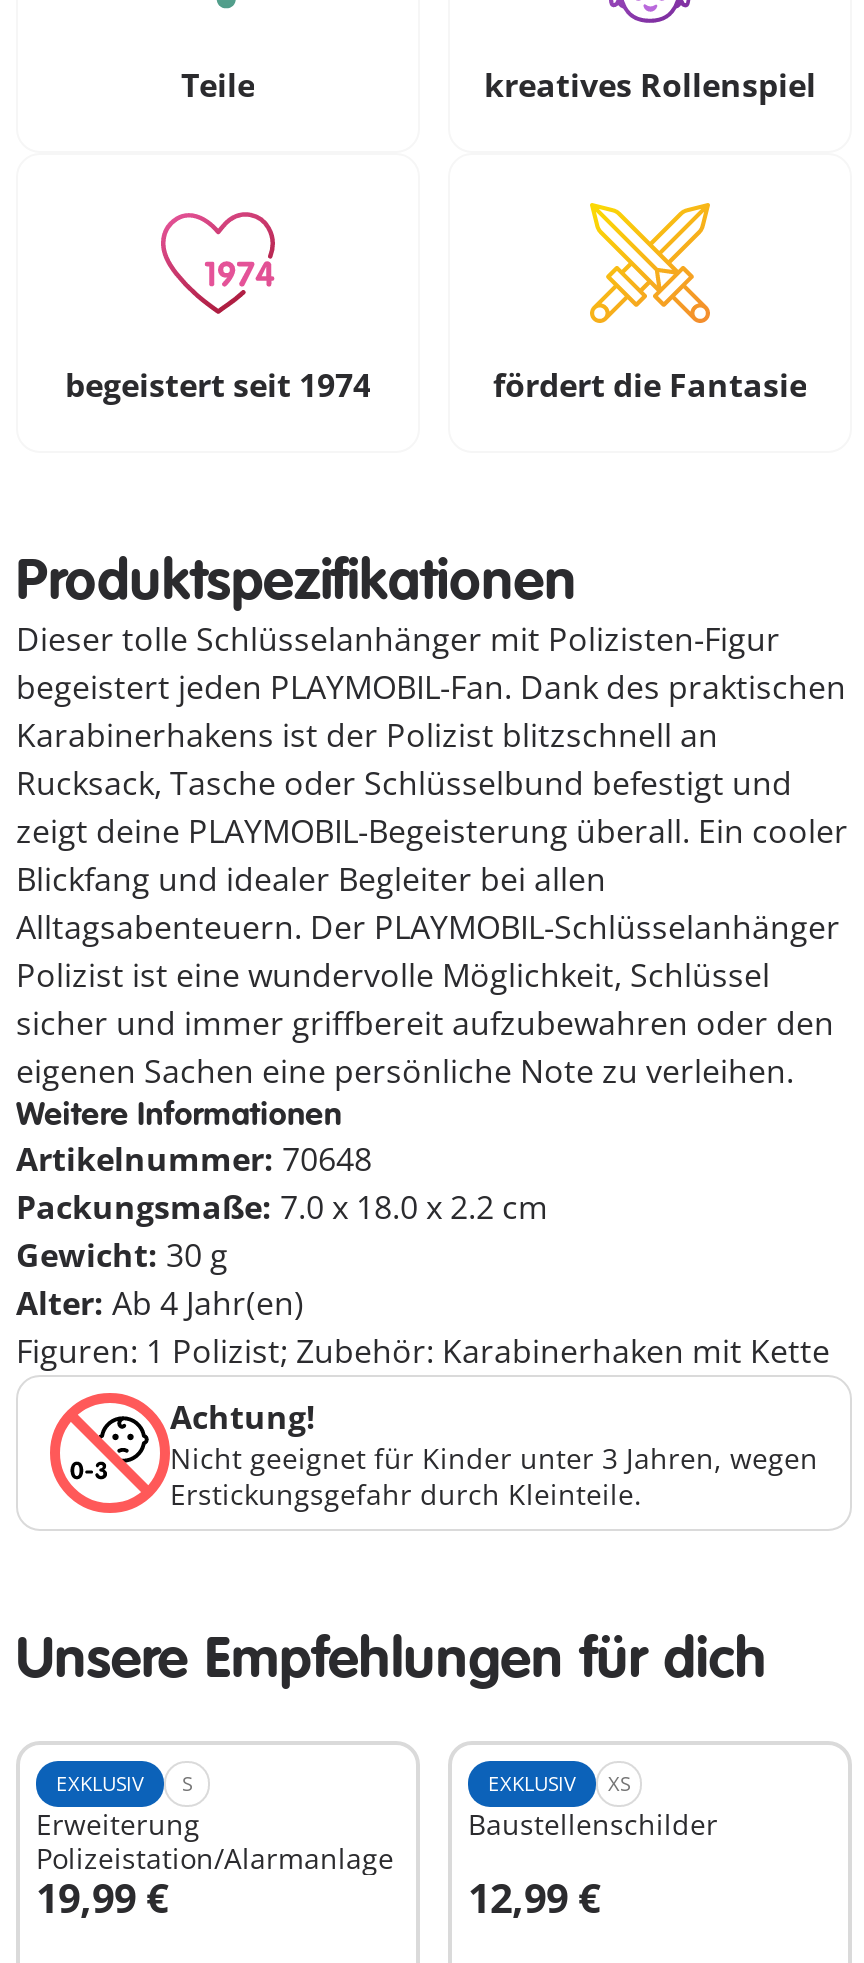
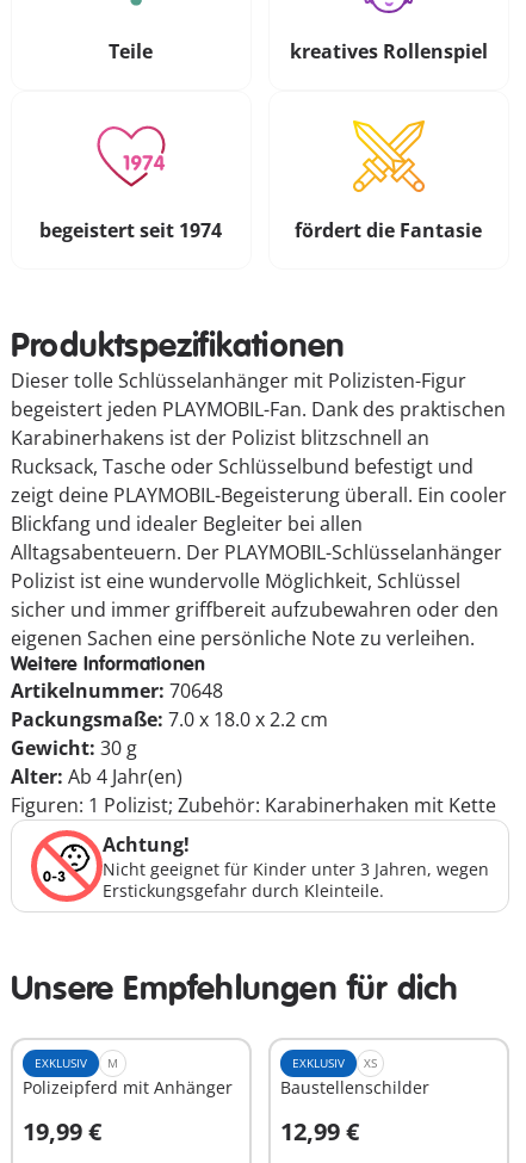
- S
- Erweiterung
- Polizeistation/Alarmanlage
+ M
+ Polizeipferd mit Anhänger
